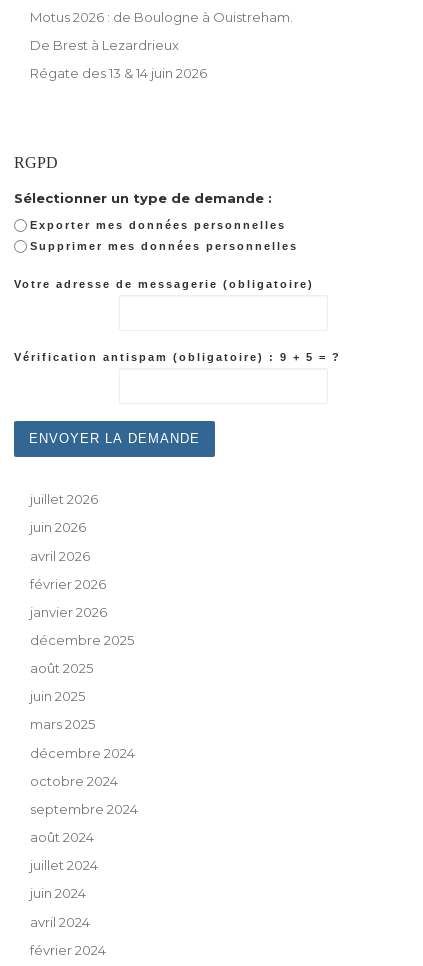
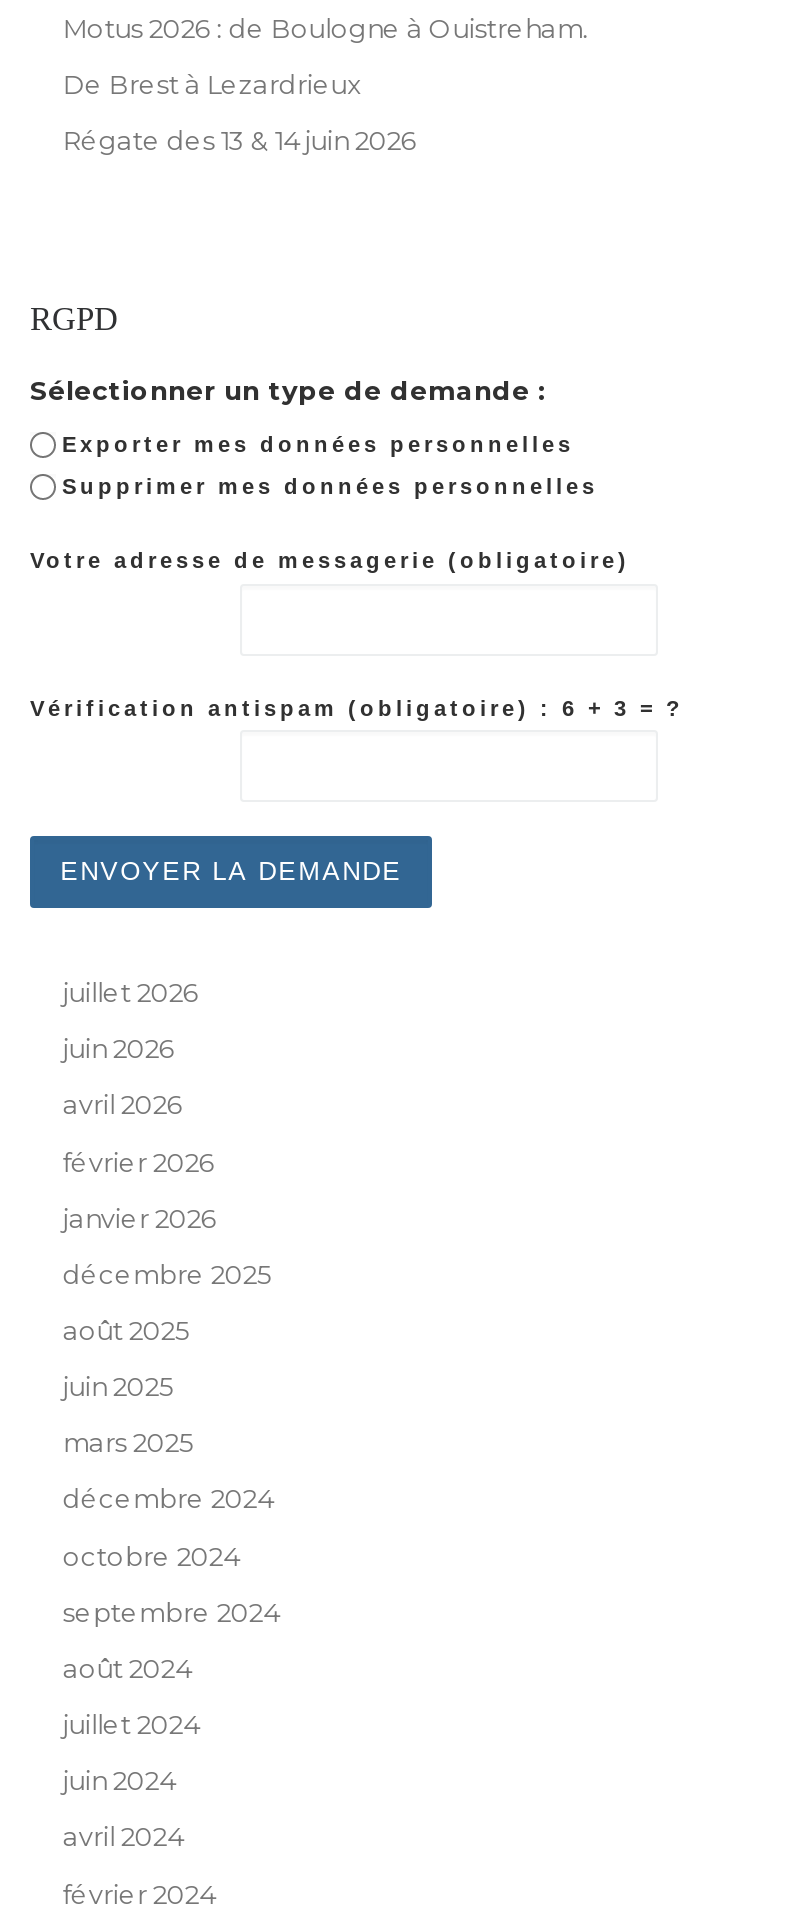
- Vérification antispam (obligatoire) : 9 + 5 = ?
+ Vérification antispam (obligatoire) : 6 + 3 = ?
